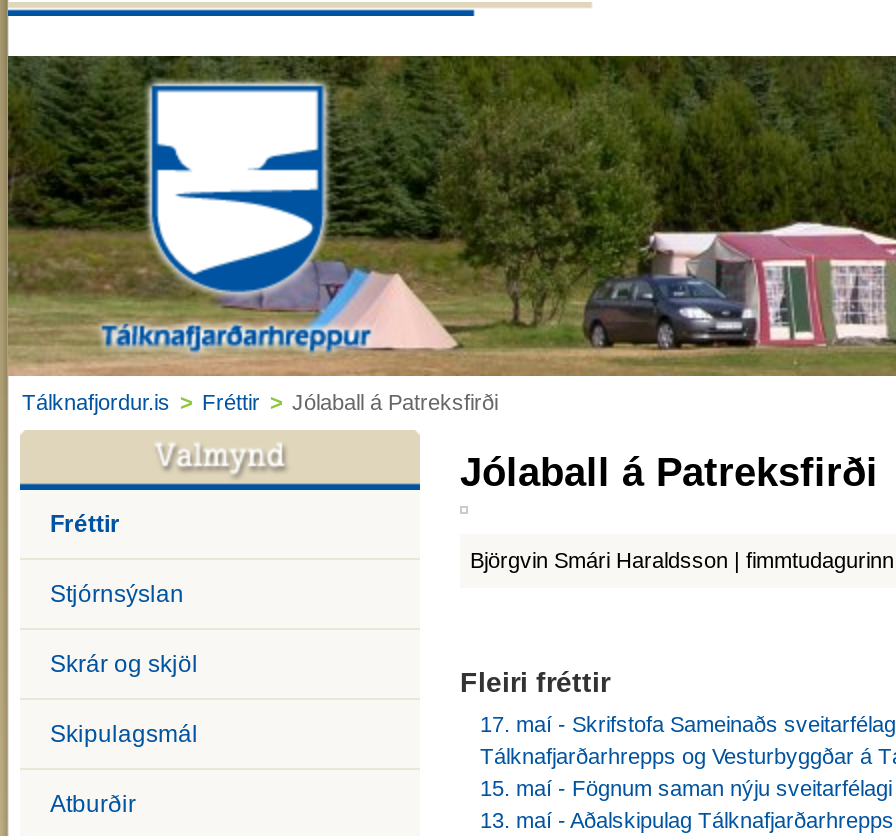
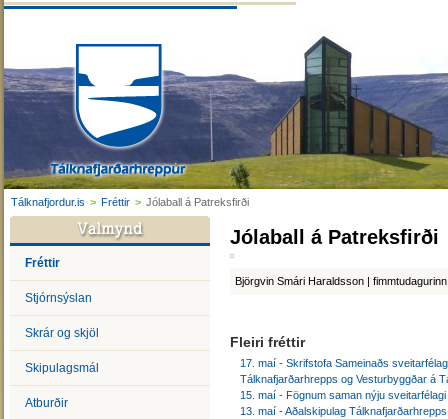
- [image]
+ [image]
